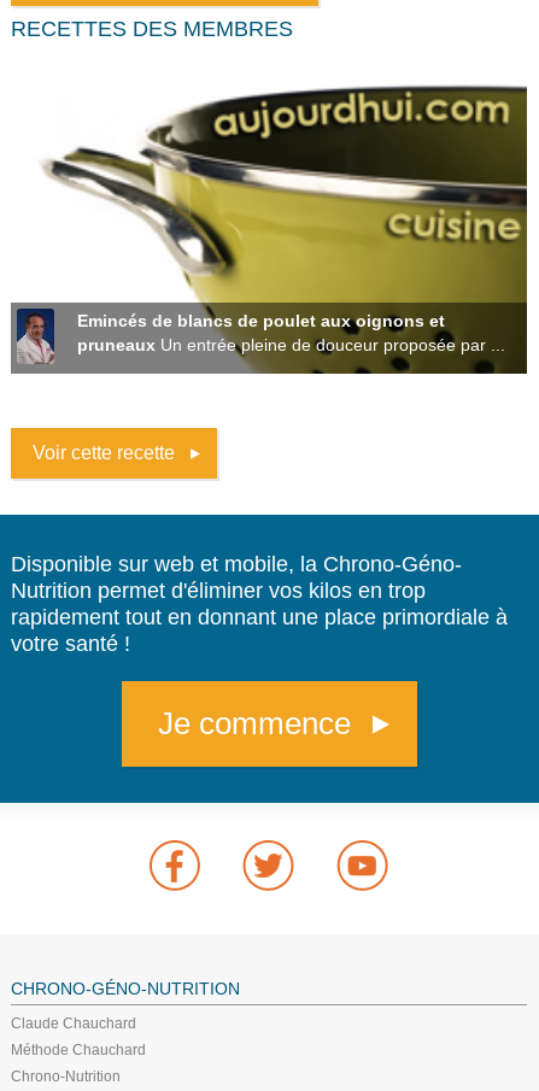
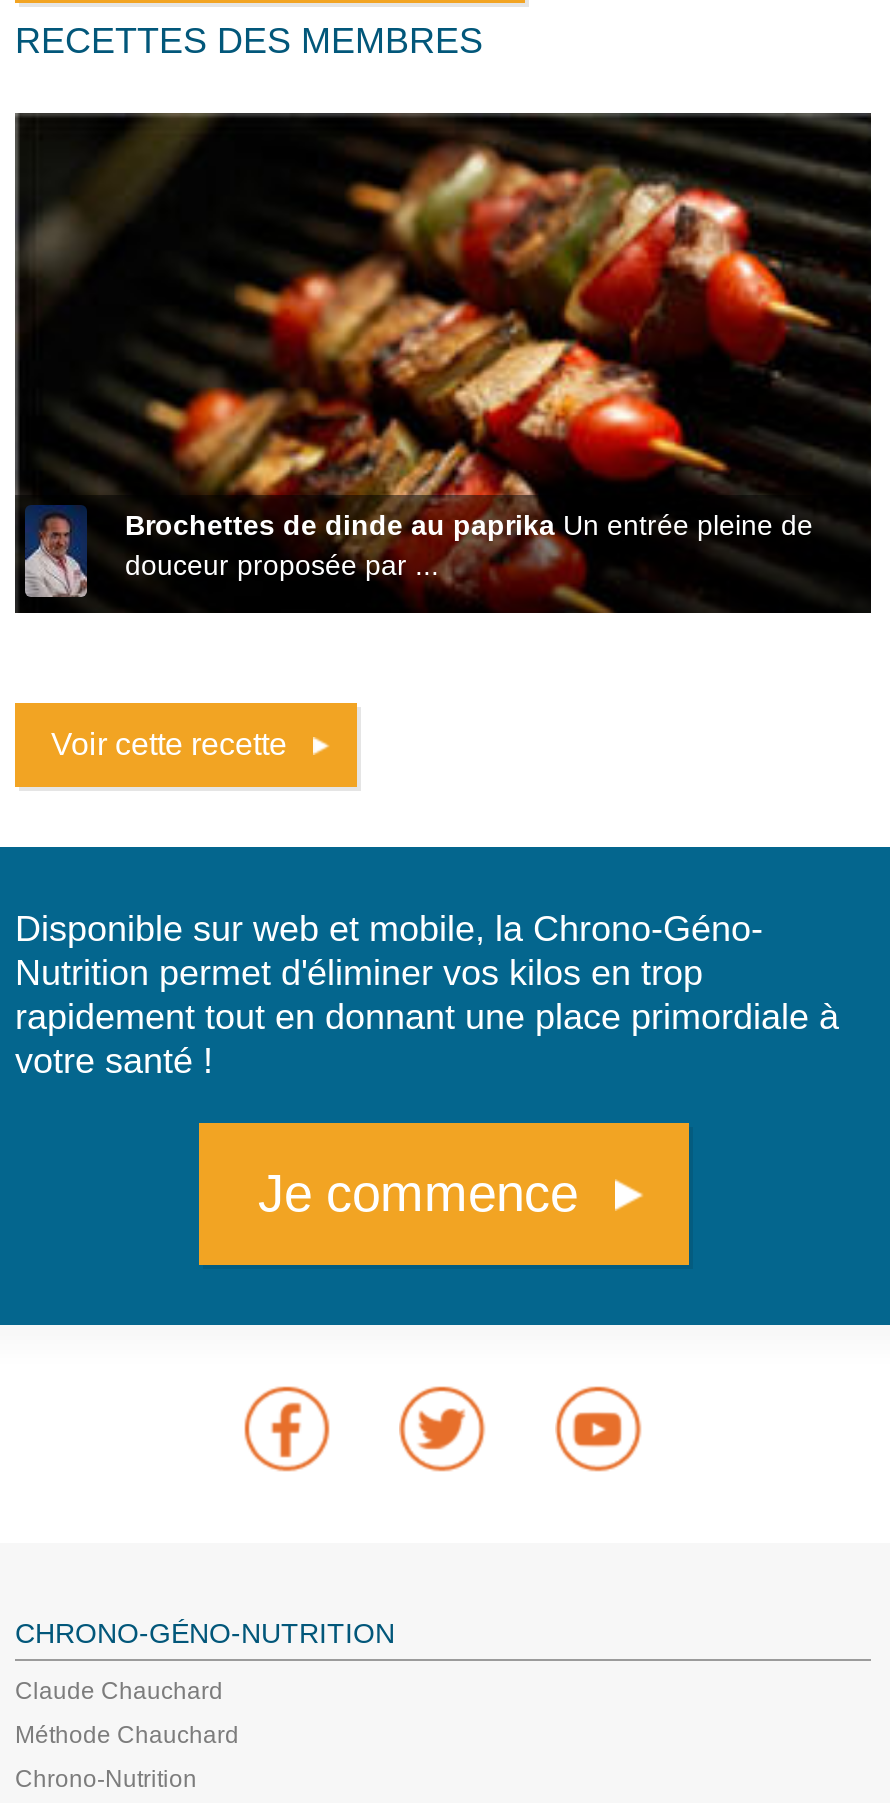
- [image]
- Emincés de blancs de poulet aux oignons et
- pruneaux Un entrée pleine de douceur proposée par ...
+ [image]
+ Brochettes de dinde au paprika Un entrée pleine de
+ douceur proposée par ...
